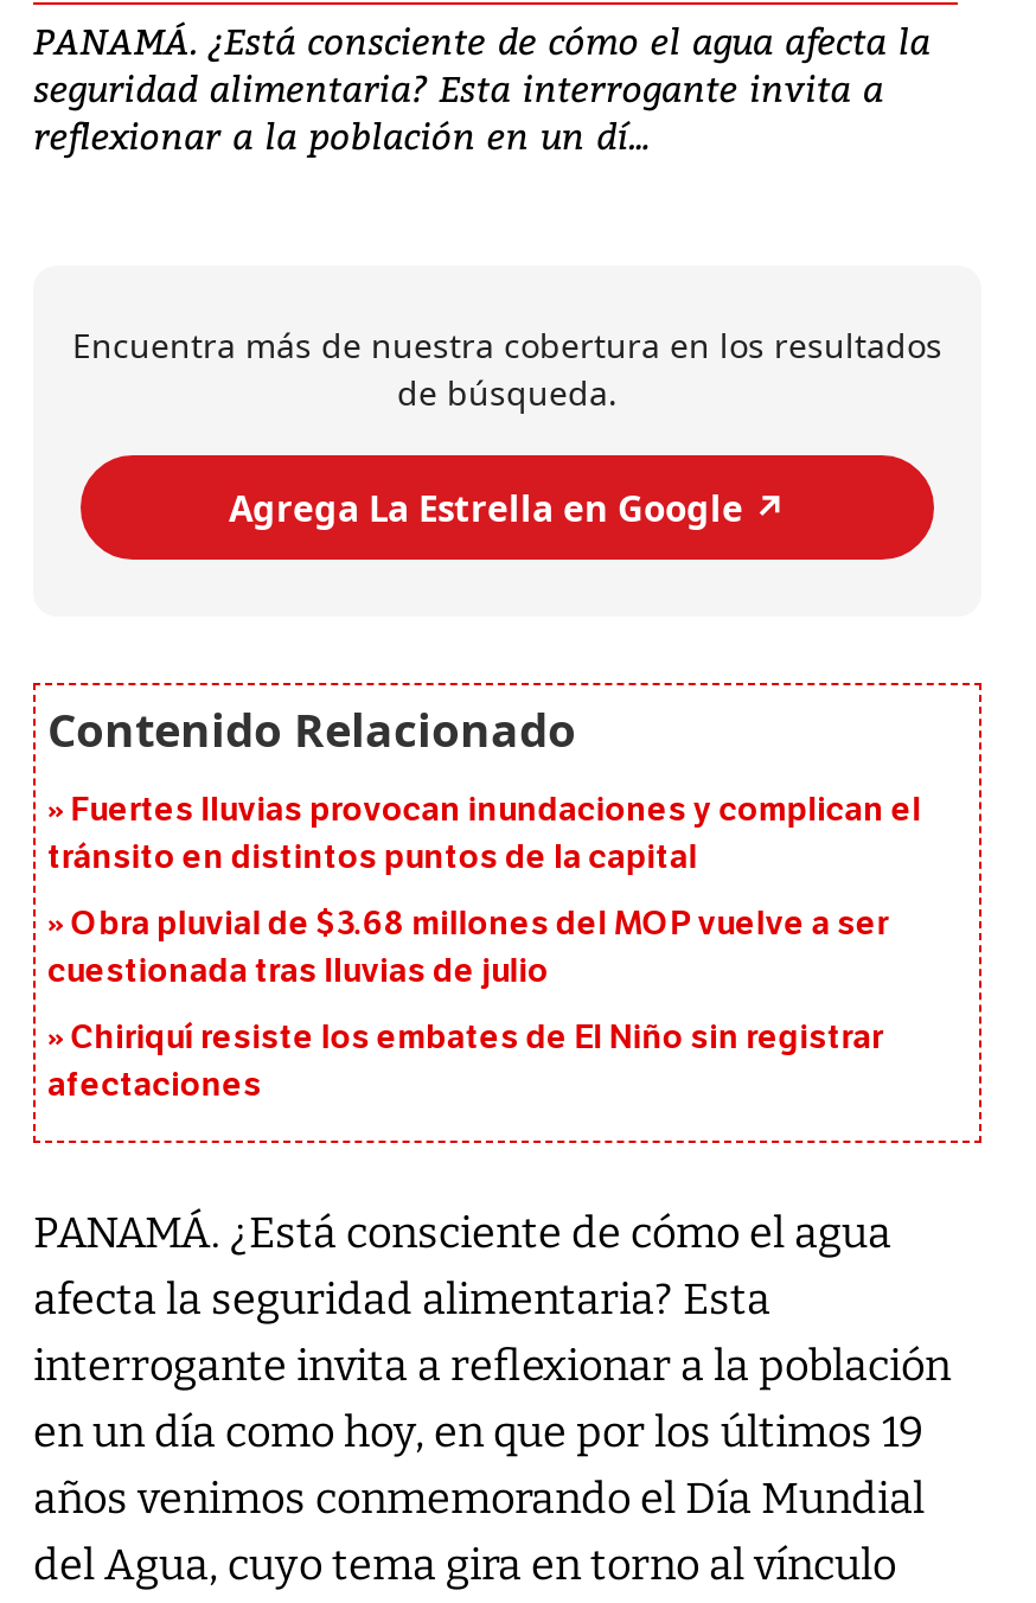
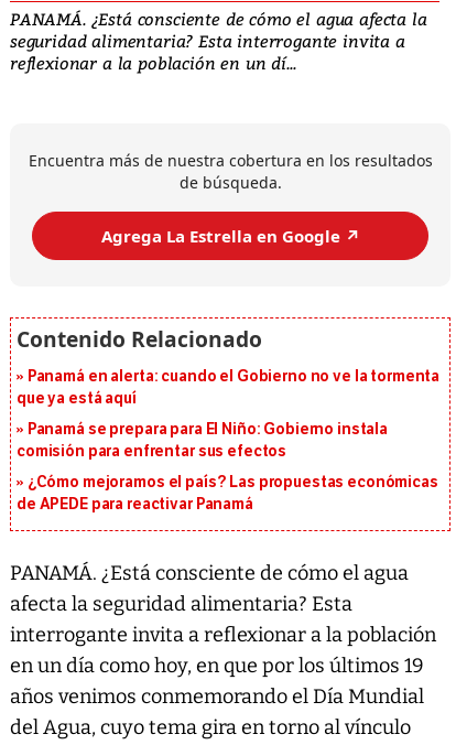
- Fuertes lluvias provocan inundaciones y complican el
- tránsito en distintos puntos de la capital
+ Panamá en alerta: cuando el Gobierno no ve la tormenta
+ que ya está aquí

- Obra pluvial de $3.68 millones del MOP vuelve a ser
- cuestionada tras lluvias de julio
+ Panamá se prepara para El Niño: Gobierno instala
+ comisión para enfrentar sus efectos

- Chiriquí resiste los embates de El Niño sin registrar
- afectaciones
+ ¿Cómo mejoramos el país? Las propuestas económicas
+ de APEDE para reactivar Panamá
